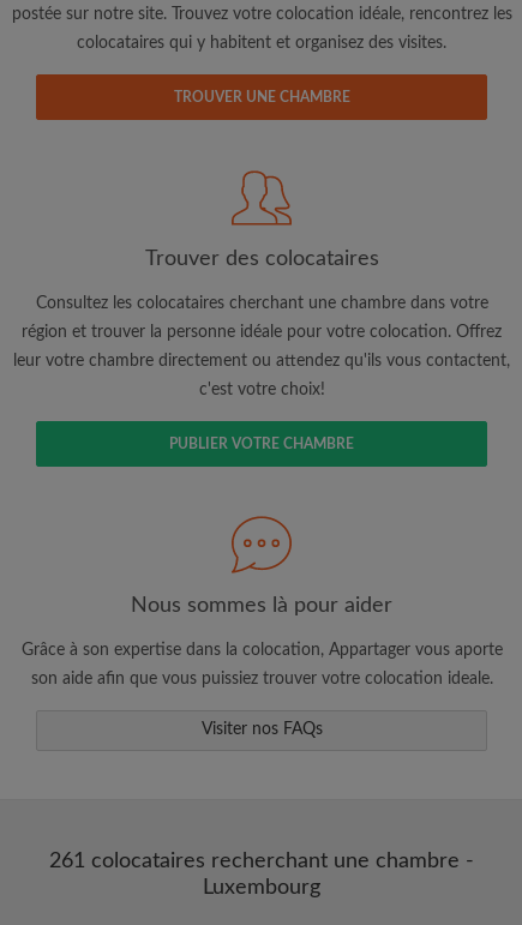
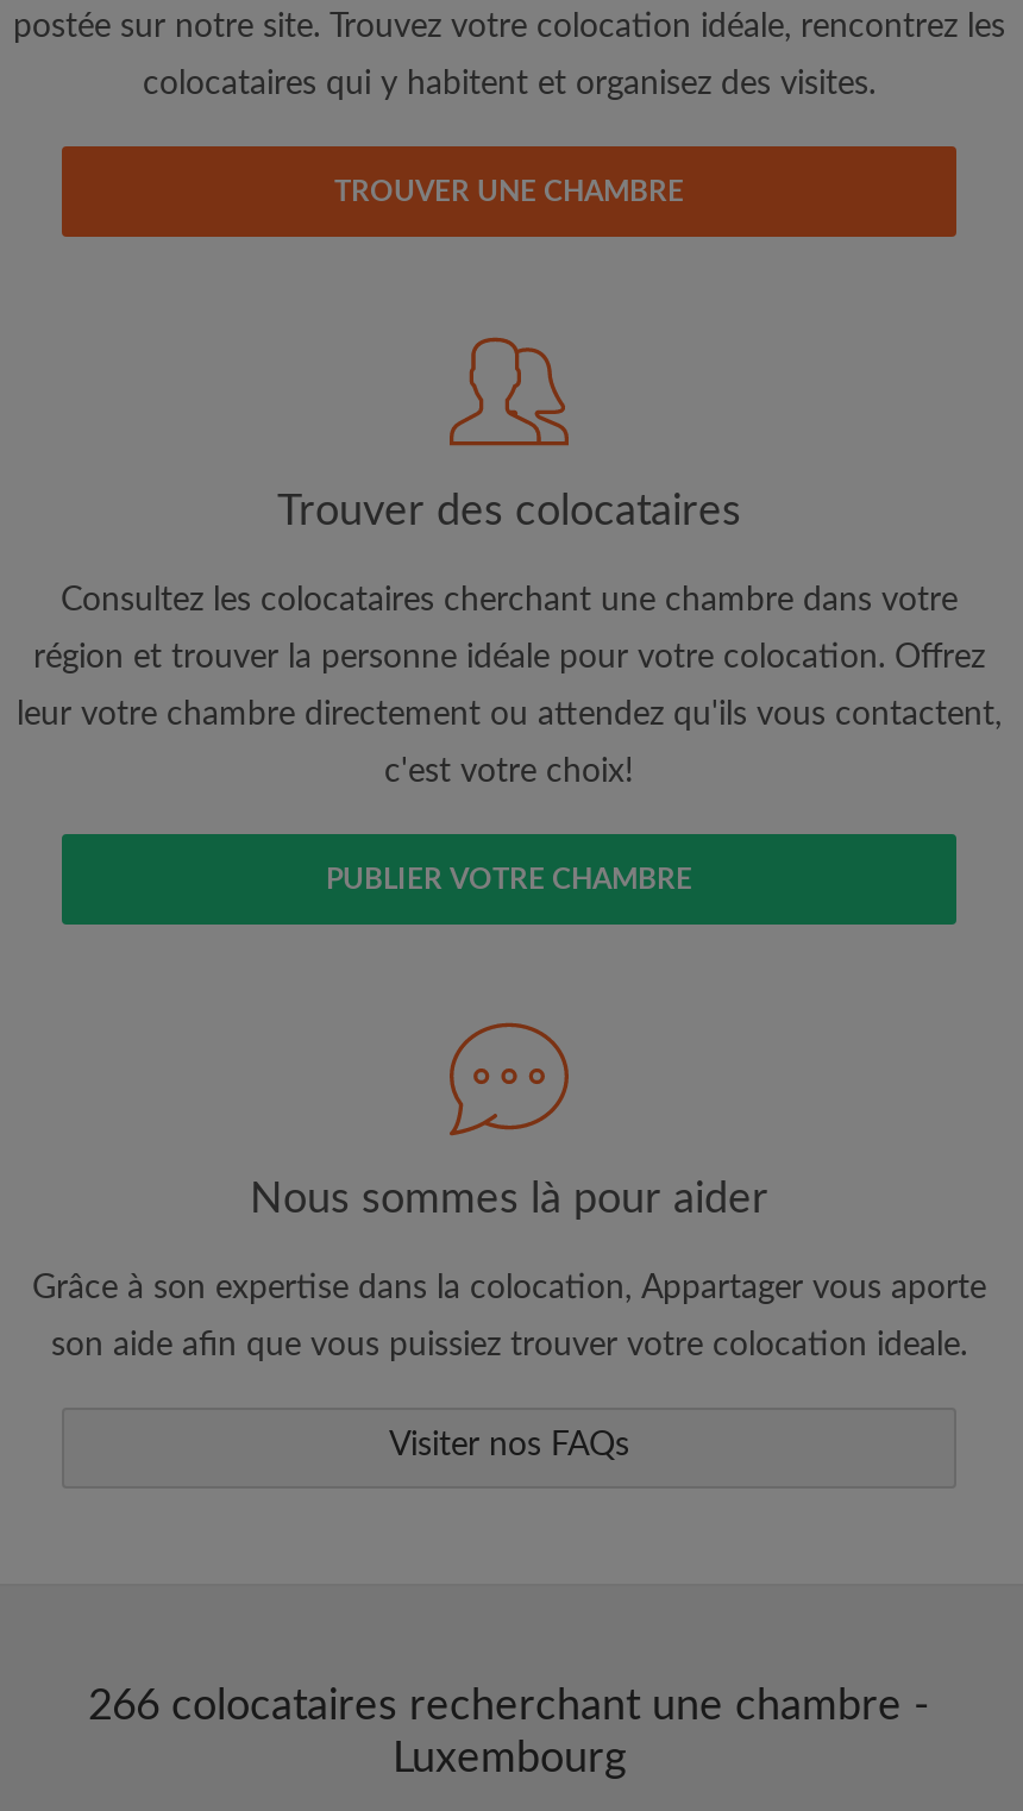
- 261 colocataires recherchant une chambre -
+ 266 colocataires recherchant une chambre -
